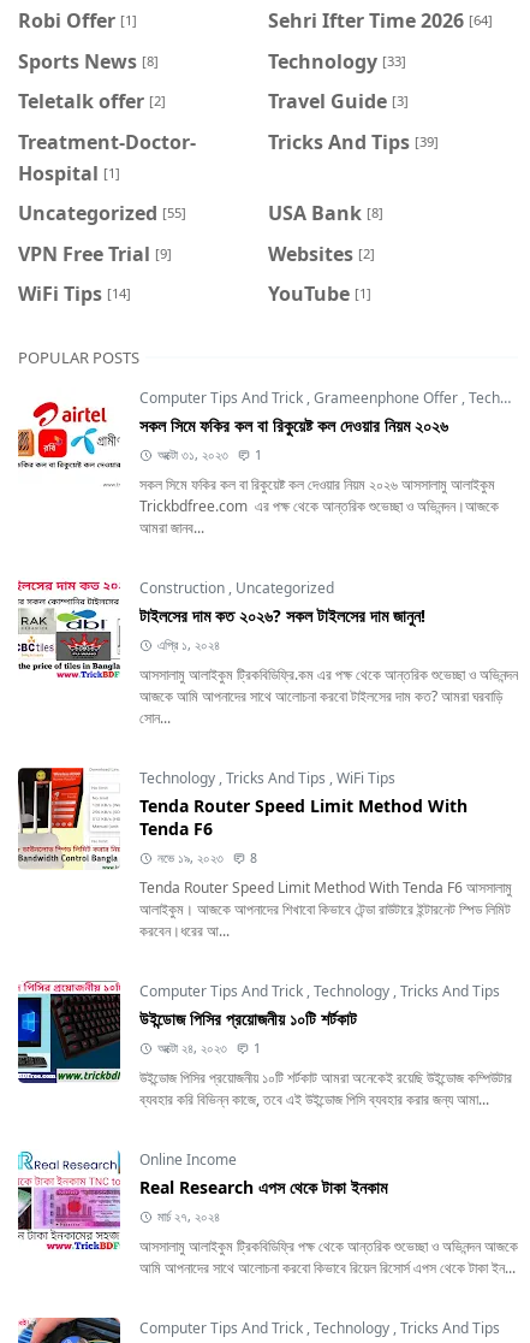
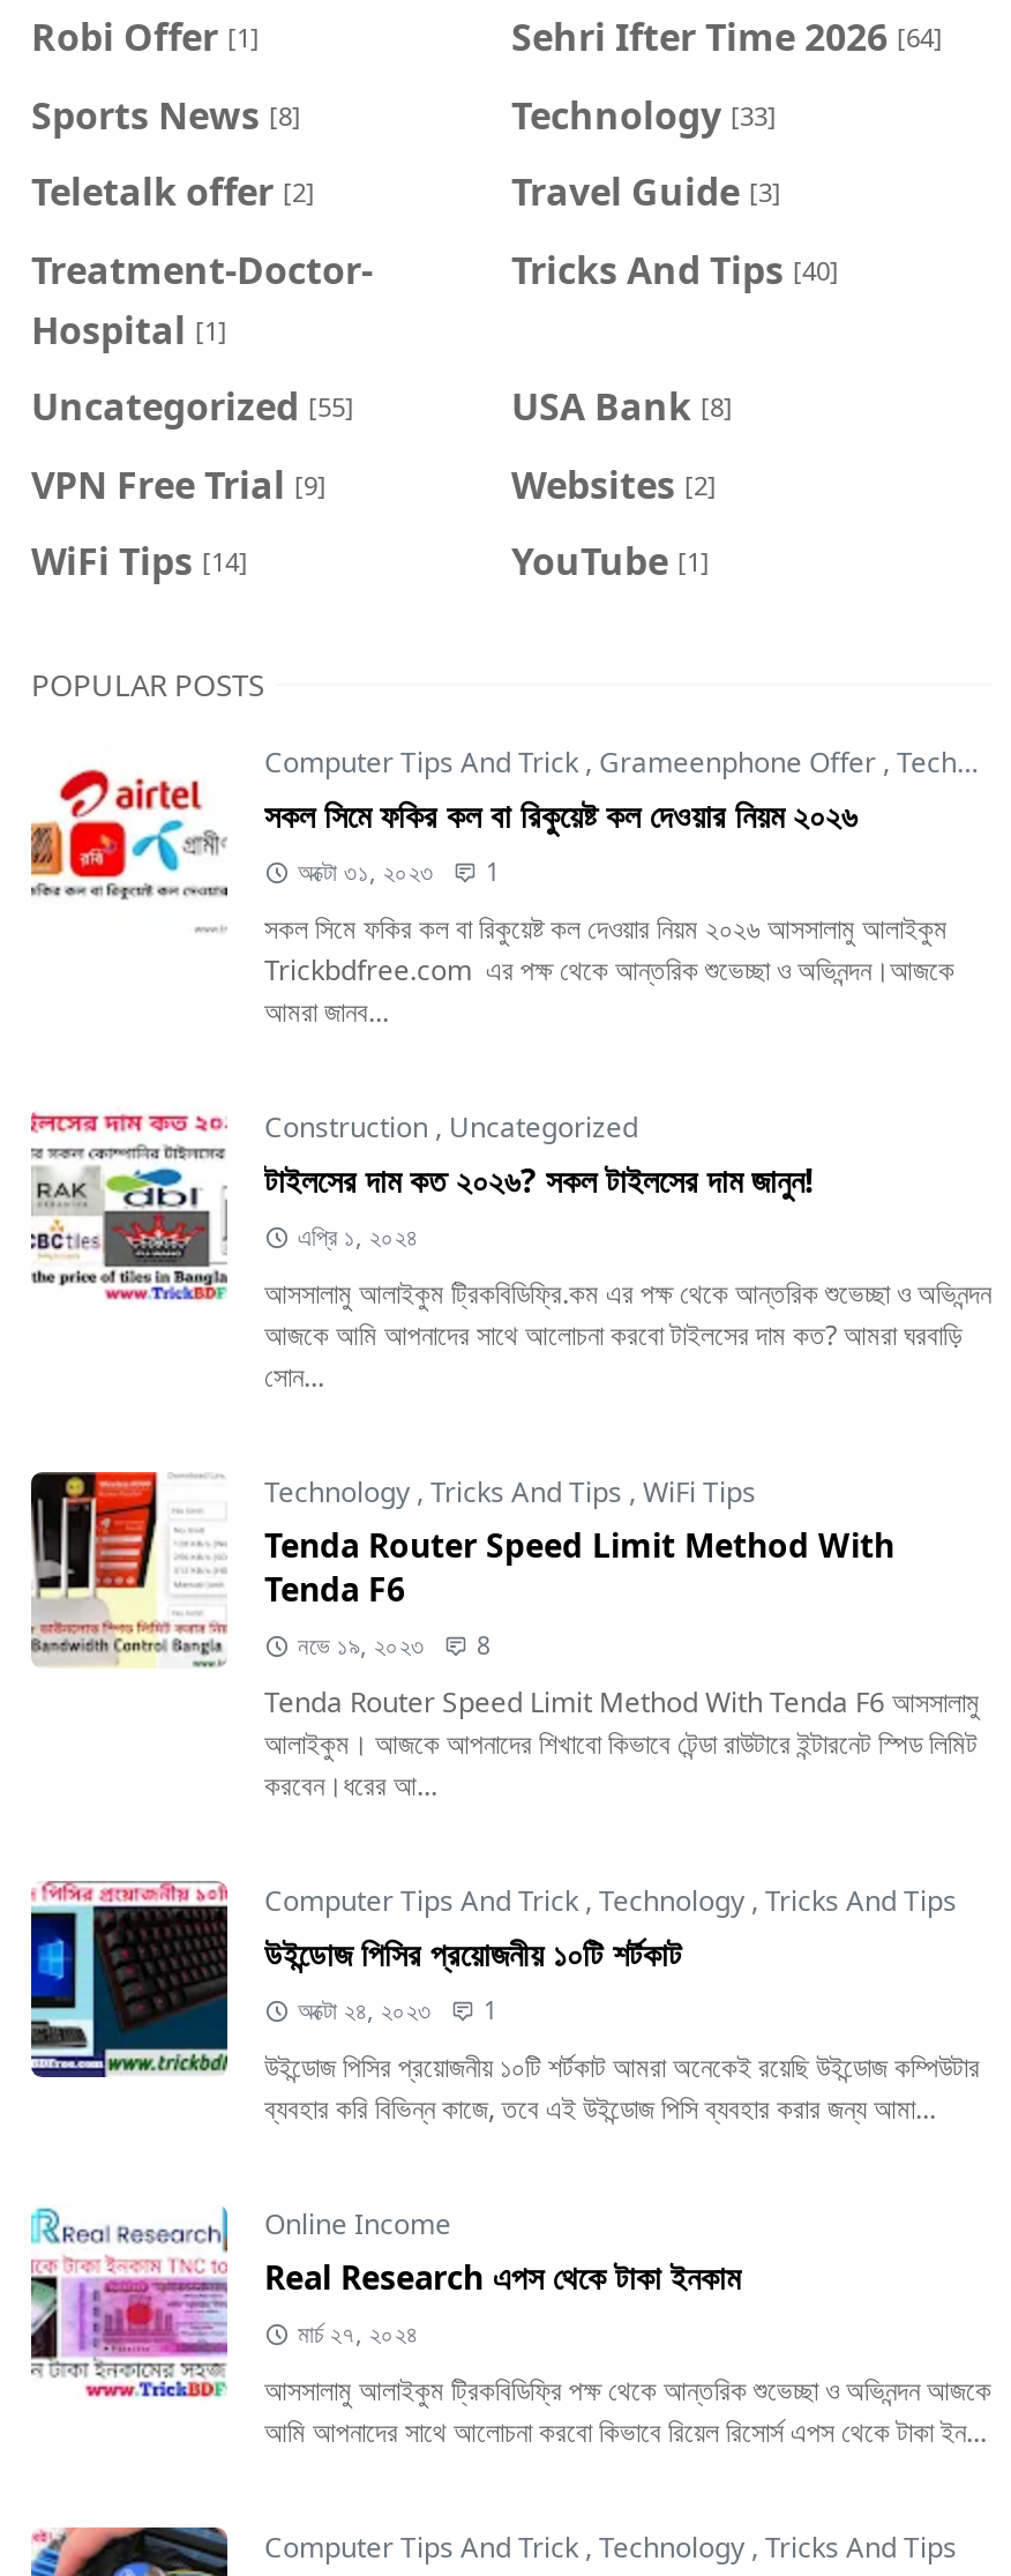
- Tricks And Tips [39]
+ Tricks And Tips [40]
